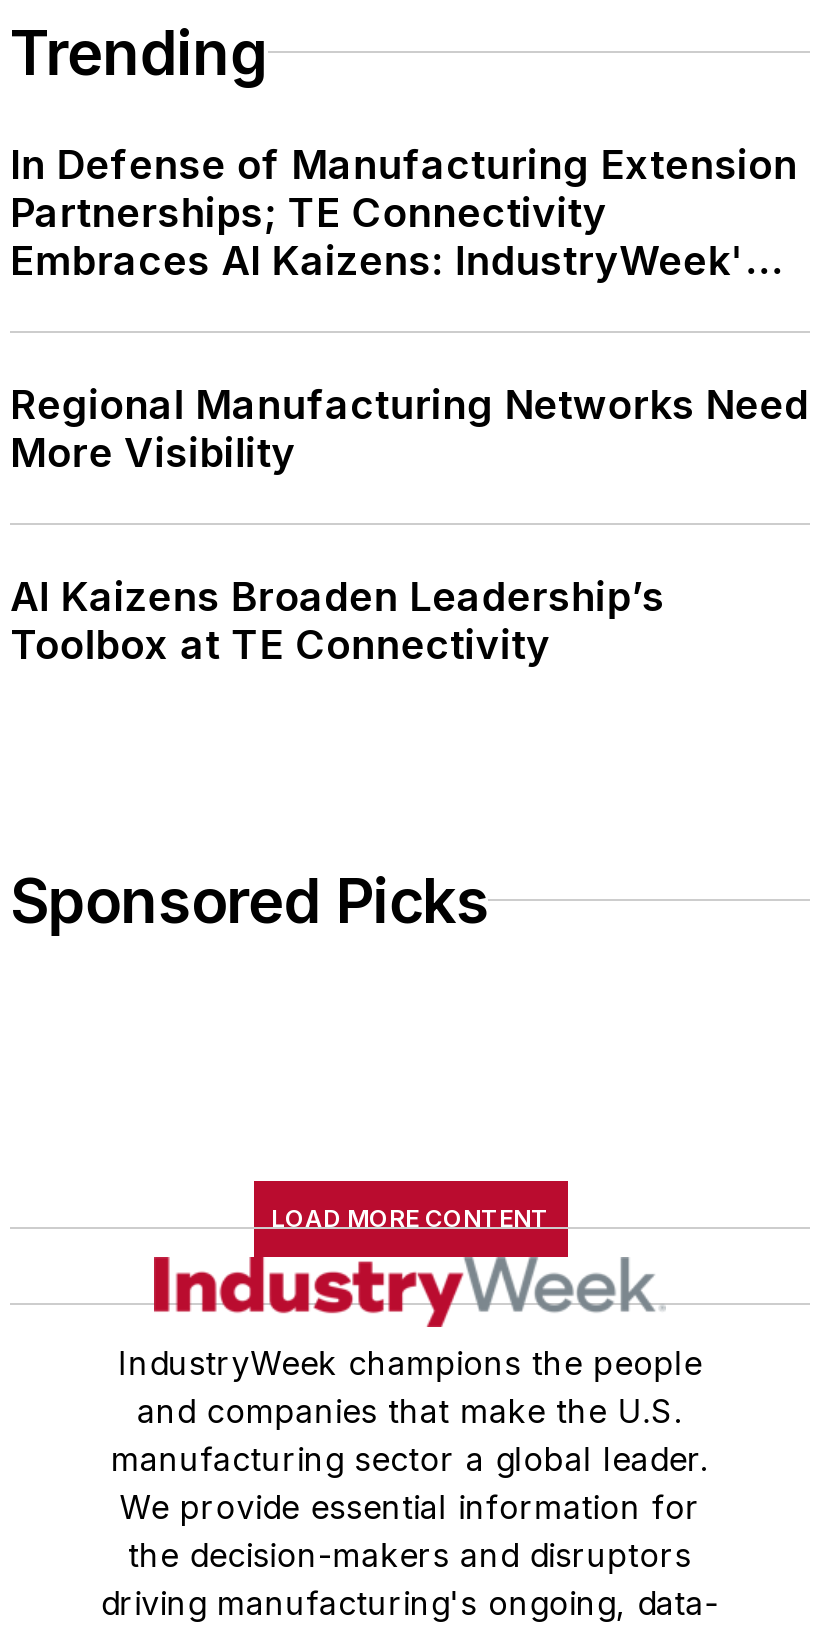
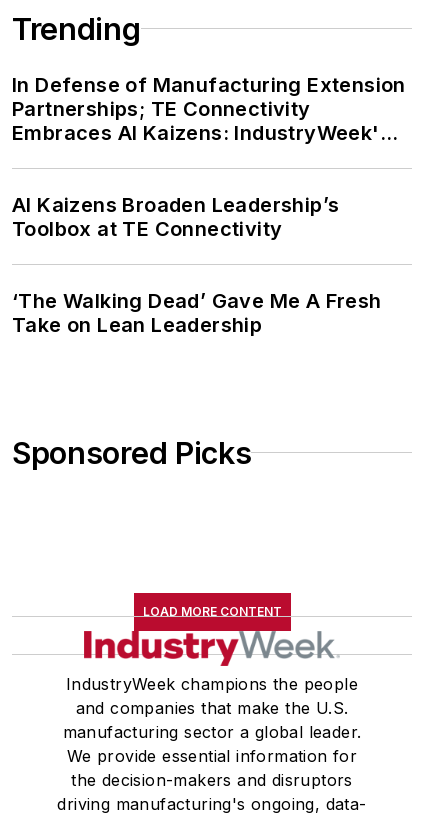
- Regional Manufacturing Networks Need
- More Visibility

moved up: AI Kaizens Broaden Leadership’s | Toolbox at TE Connectivity

+ ‘The Walking Dead’ Gave Me A Fresh
+ Take on Lean Leadership
